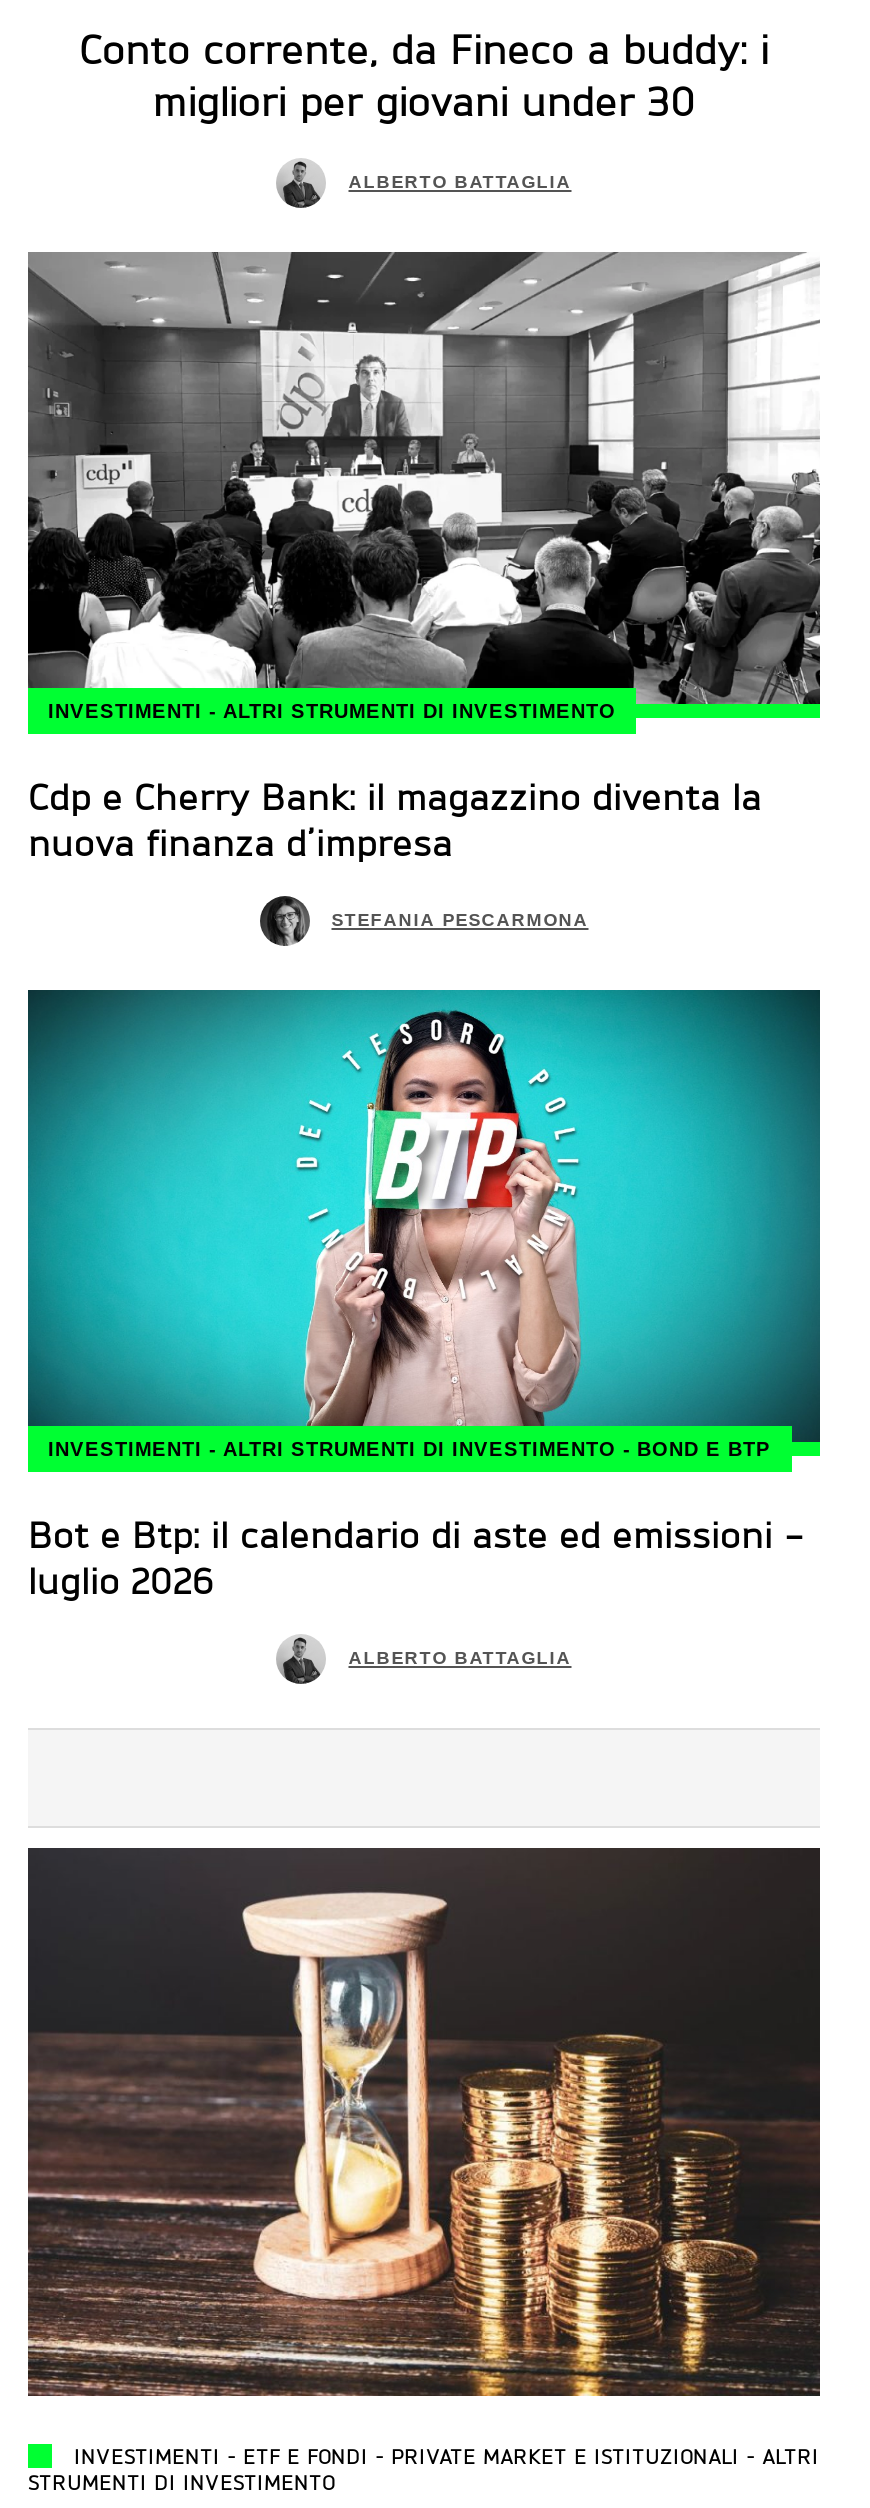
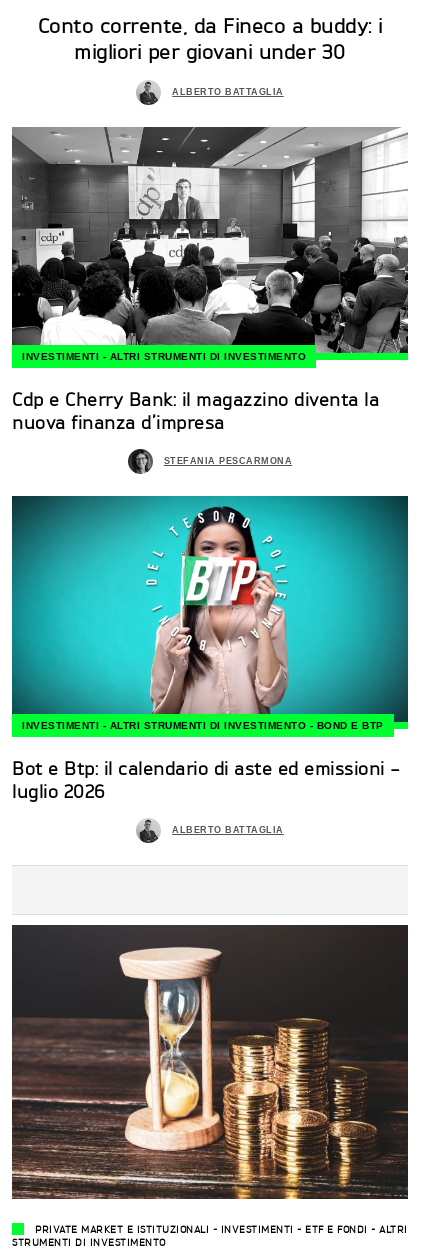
- INVESTIMENTI - ETF E FONDI - PRIVATE MARKET E ISTITUZIONALI - ALTRI
+ PRIVATE MARKET E ISTITUZIONALI - INVESTIMENTI - ETF E FONDI - ALTRI
